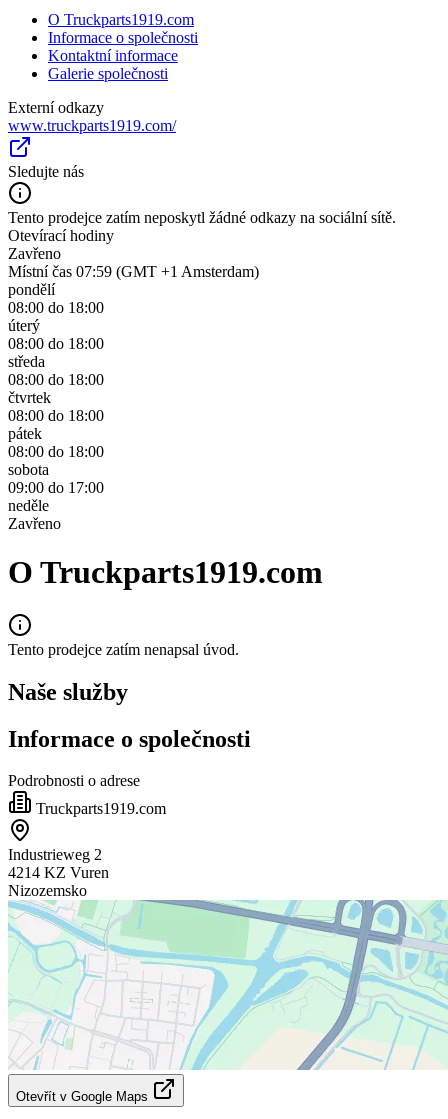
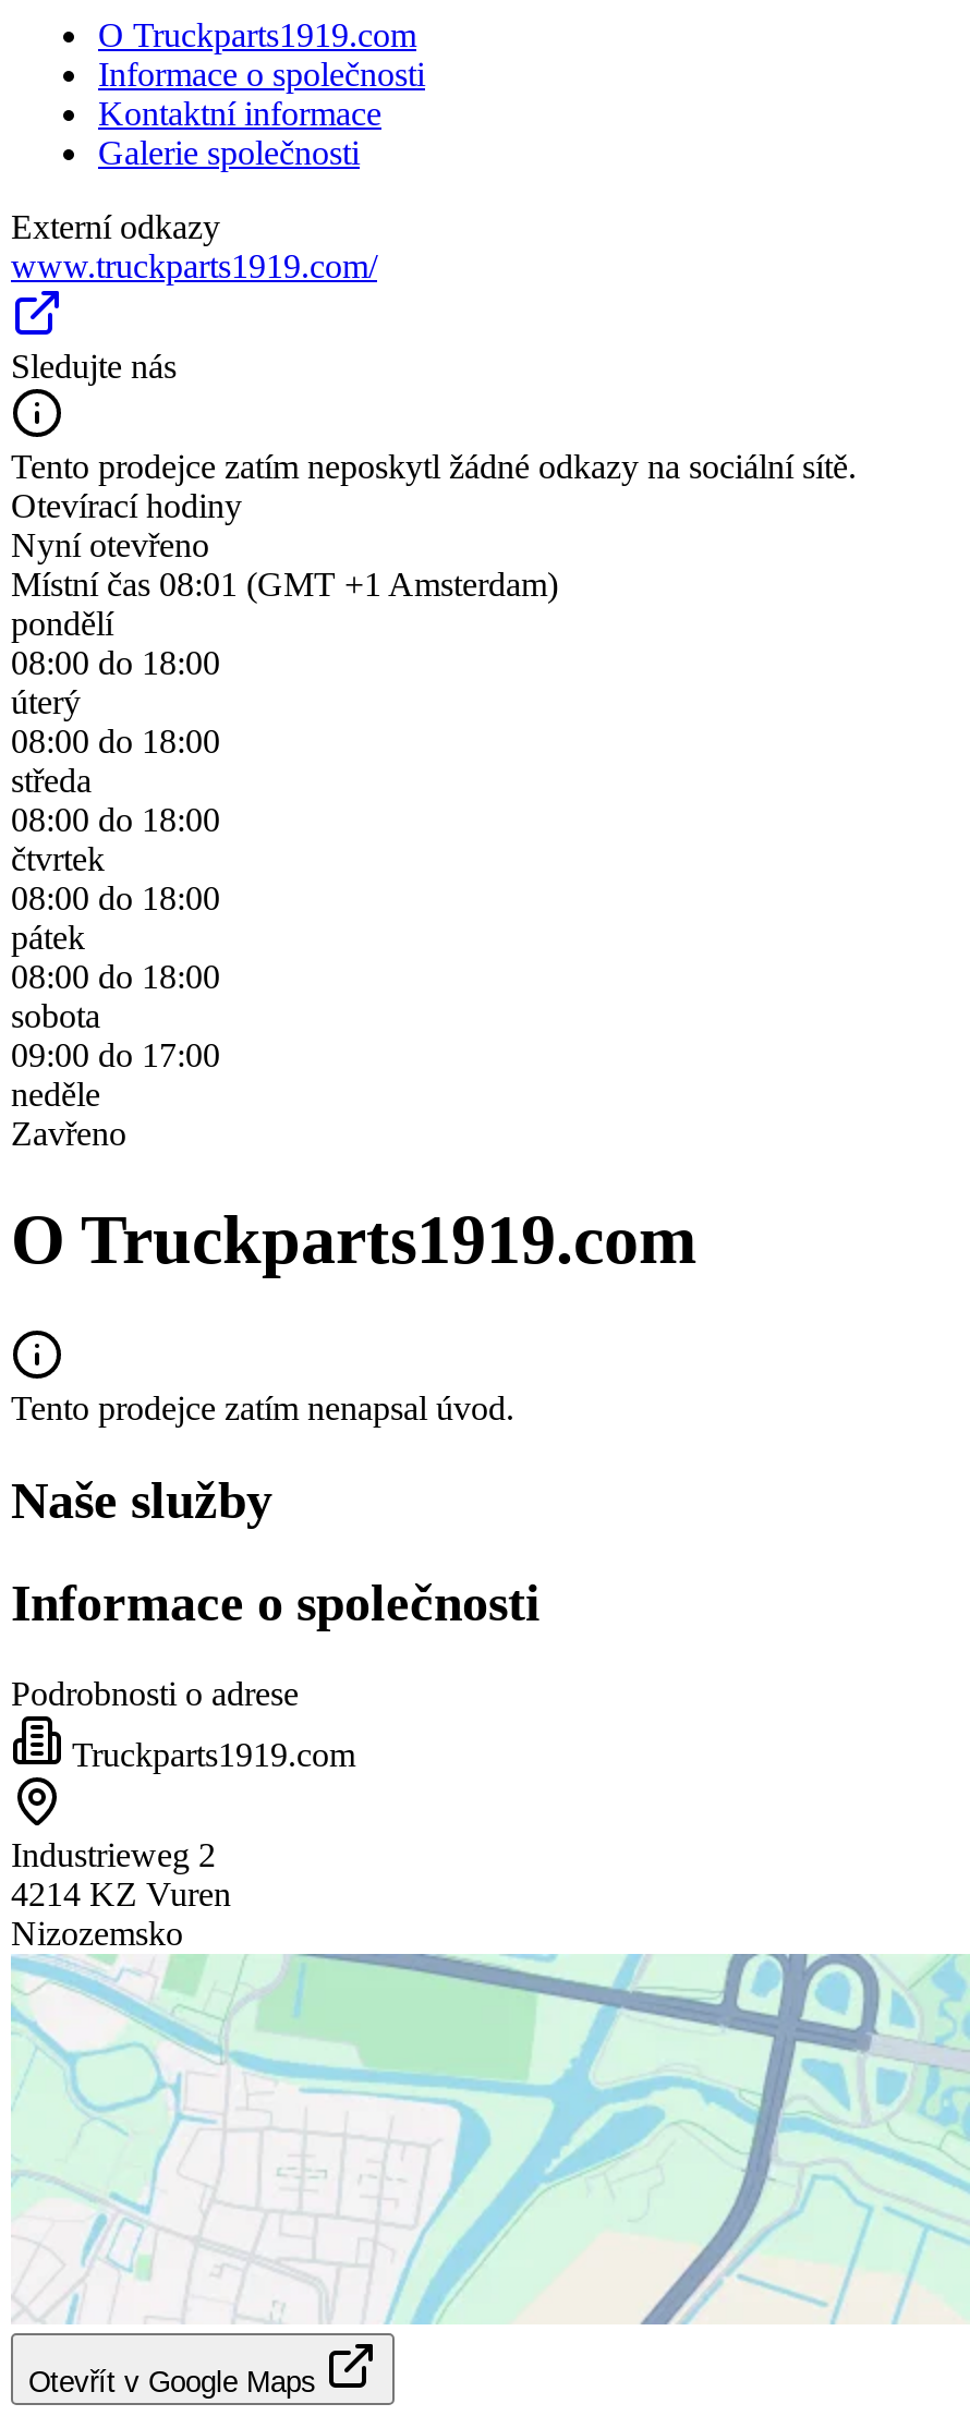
- Zavřeno
- Místní čas 07:59 (GMT +1 Amsterdam)
+ Nyní otevřeno
+ Místní čas 08:01 (GMT +1 Amsterdam)
